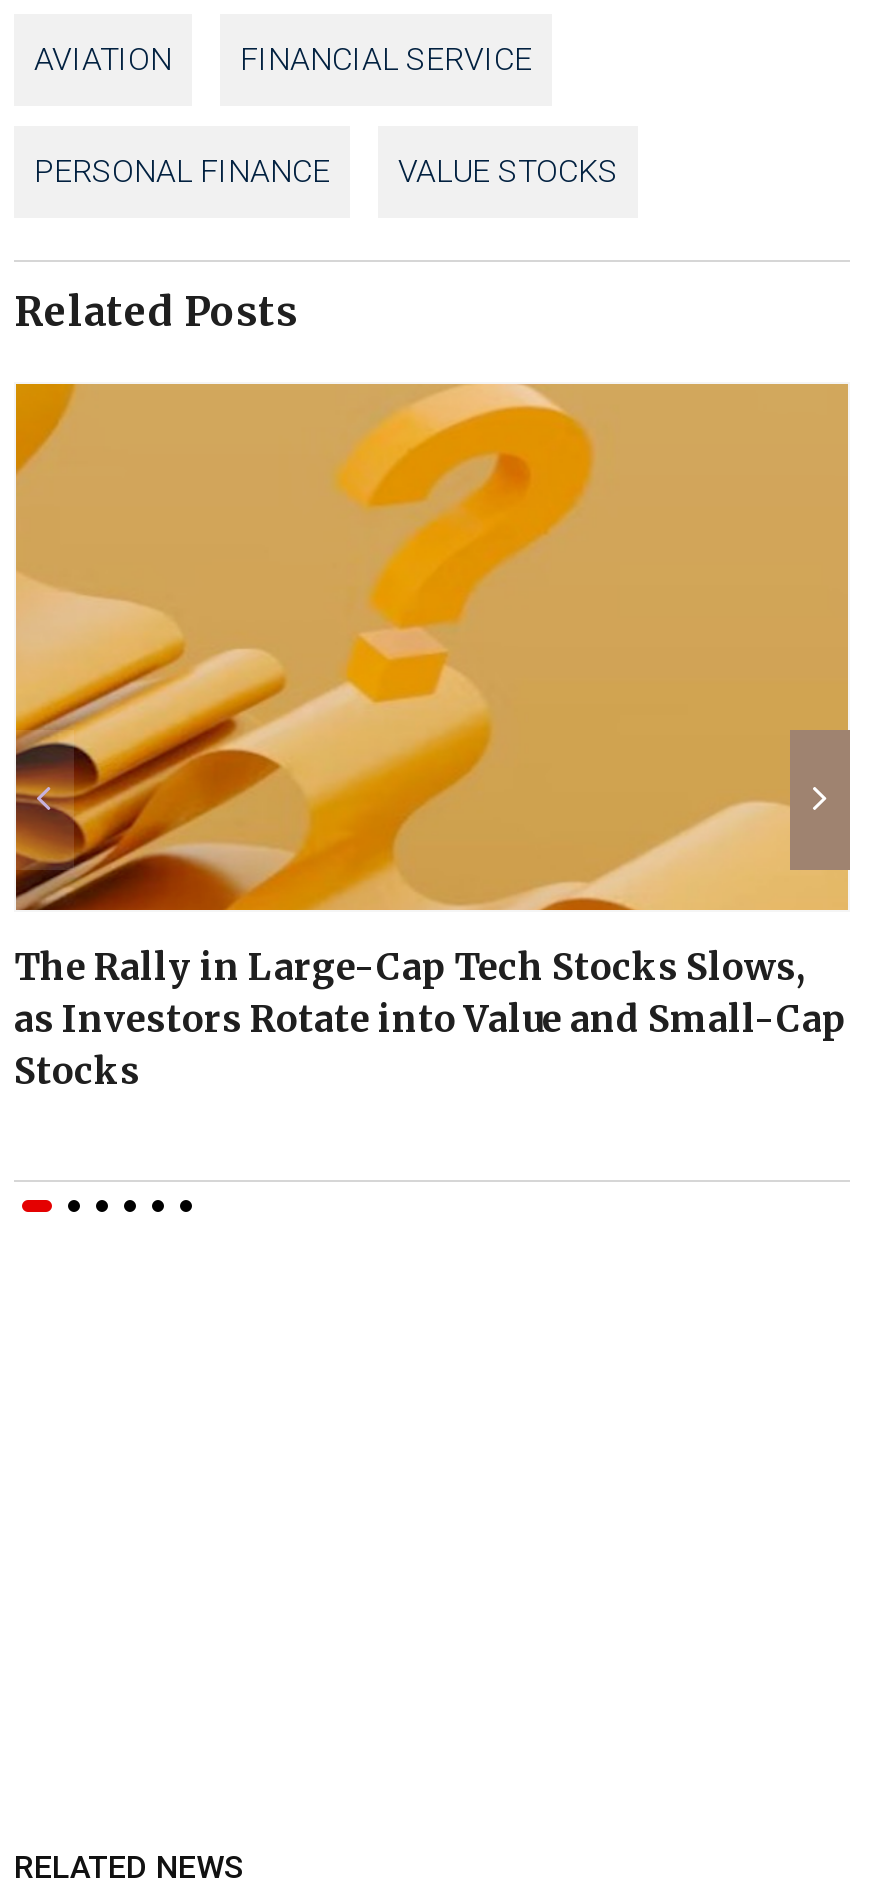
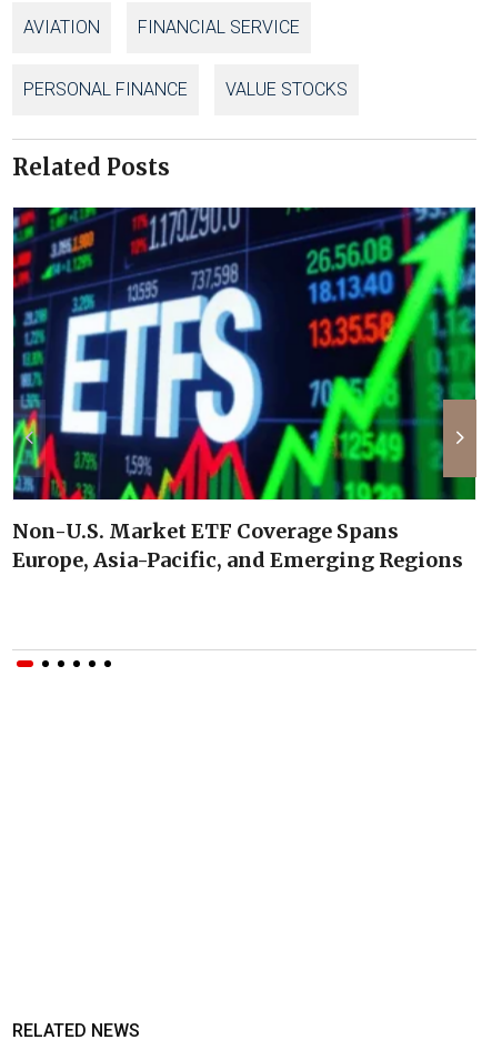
- [image]
- The Rally in Large-Cap Tech Stocks Slows,
- as Investors Rotate into Value and Small-Cap
- Stocks
+ [image]
+ Non-U.S. Market ETF Coverage Spans
+ Europe, Asia-Pacific, and Emerging Regions
